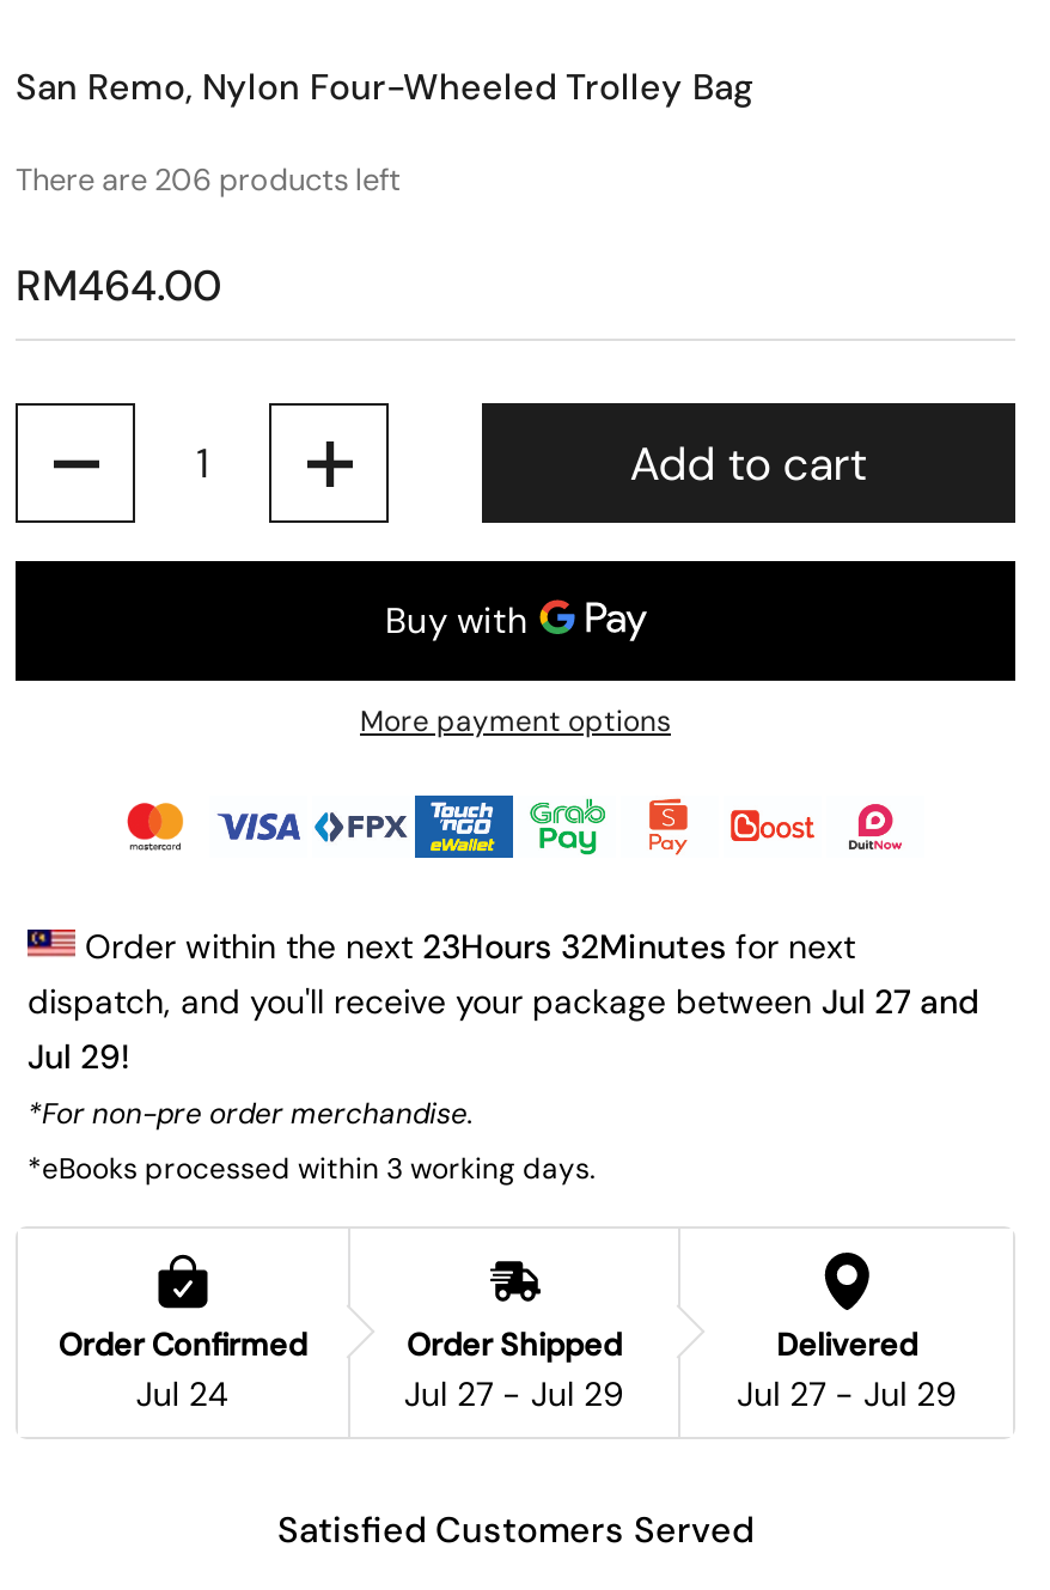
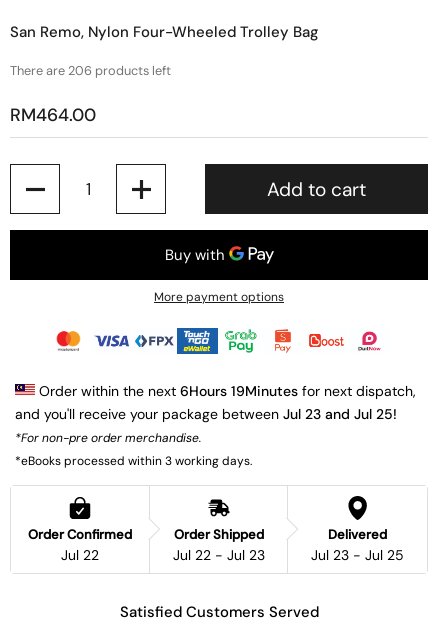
- Order within the next 23Hours 32Minutes for next
- dispatch, and you'll receive your package between Jul 27 and
- Jul 29!
+ Order within the next 6Hours 19Minutes for next dispatch,
+ and you'll receive your package between Jul 23 and Jul 25!

- Jul 24
+ Jul 22

- Jul 27 - Jul 29
+ Jul 22 - Jul 23

- Jul 27 - Jul 29
+ Jul 23 - Jul 25
